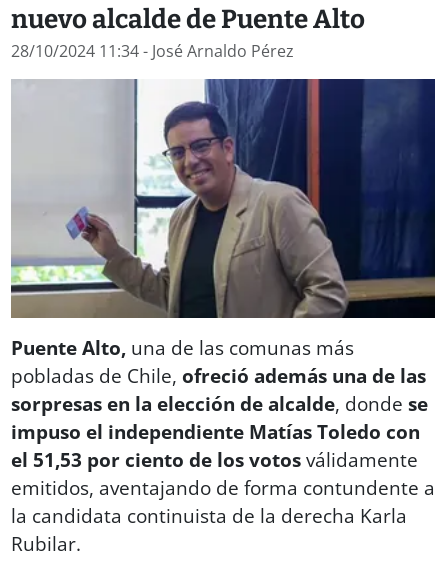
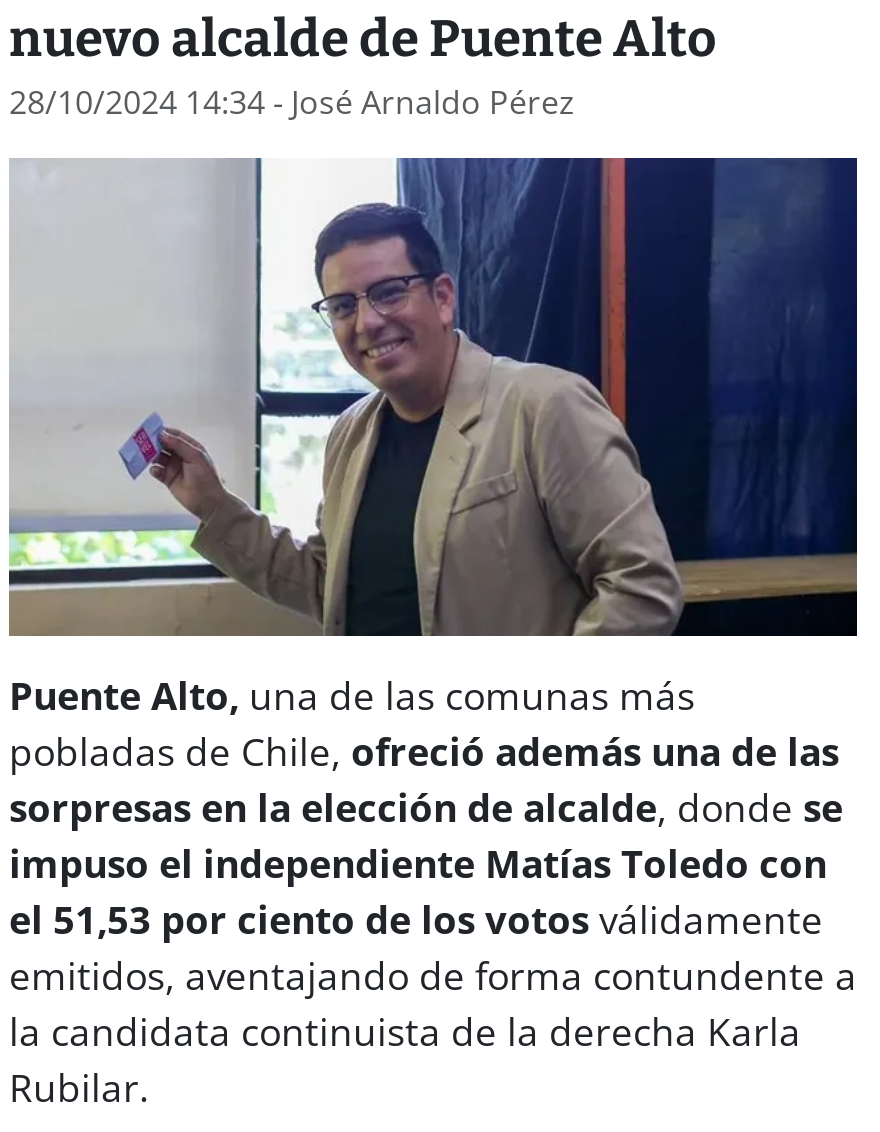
- 28/10/2024 11:34 - José Arnaldo Pérez
+ 28/10/2024 14:34 - José Arnaldo Pérez
